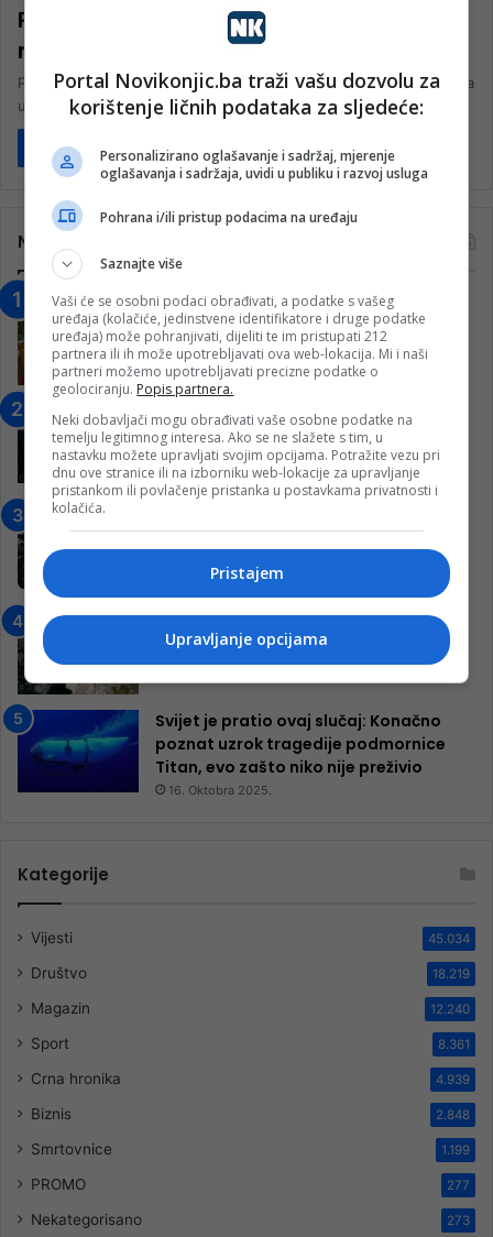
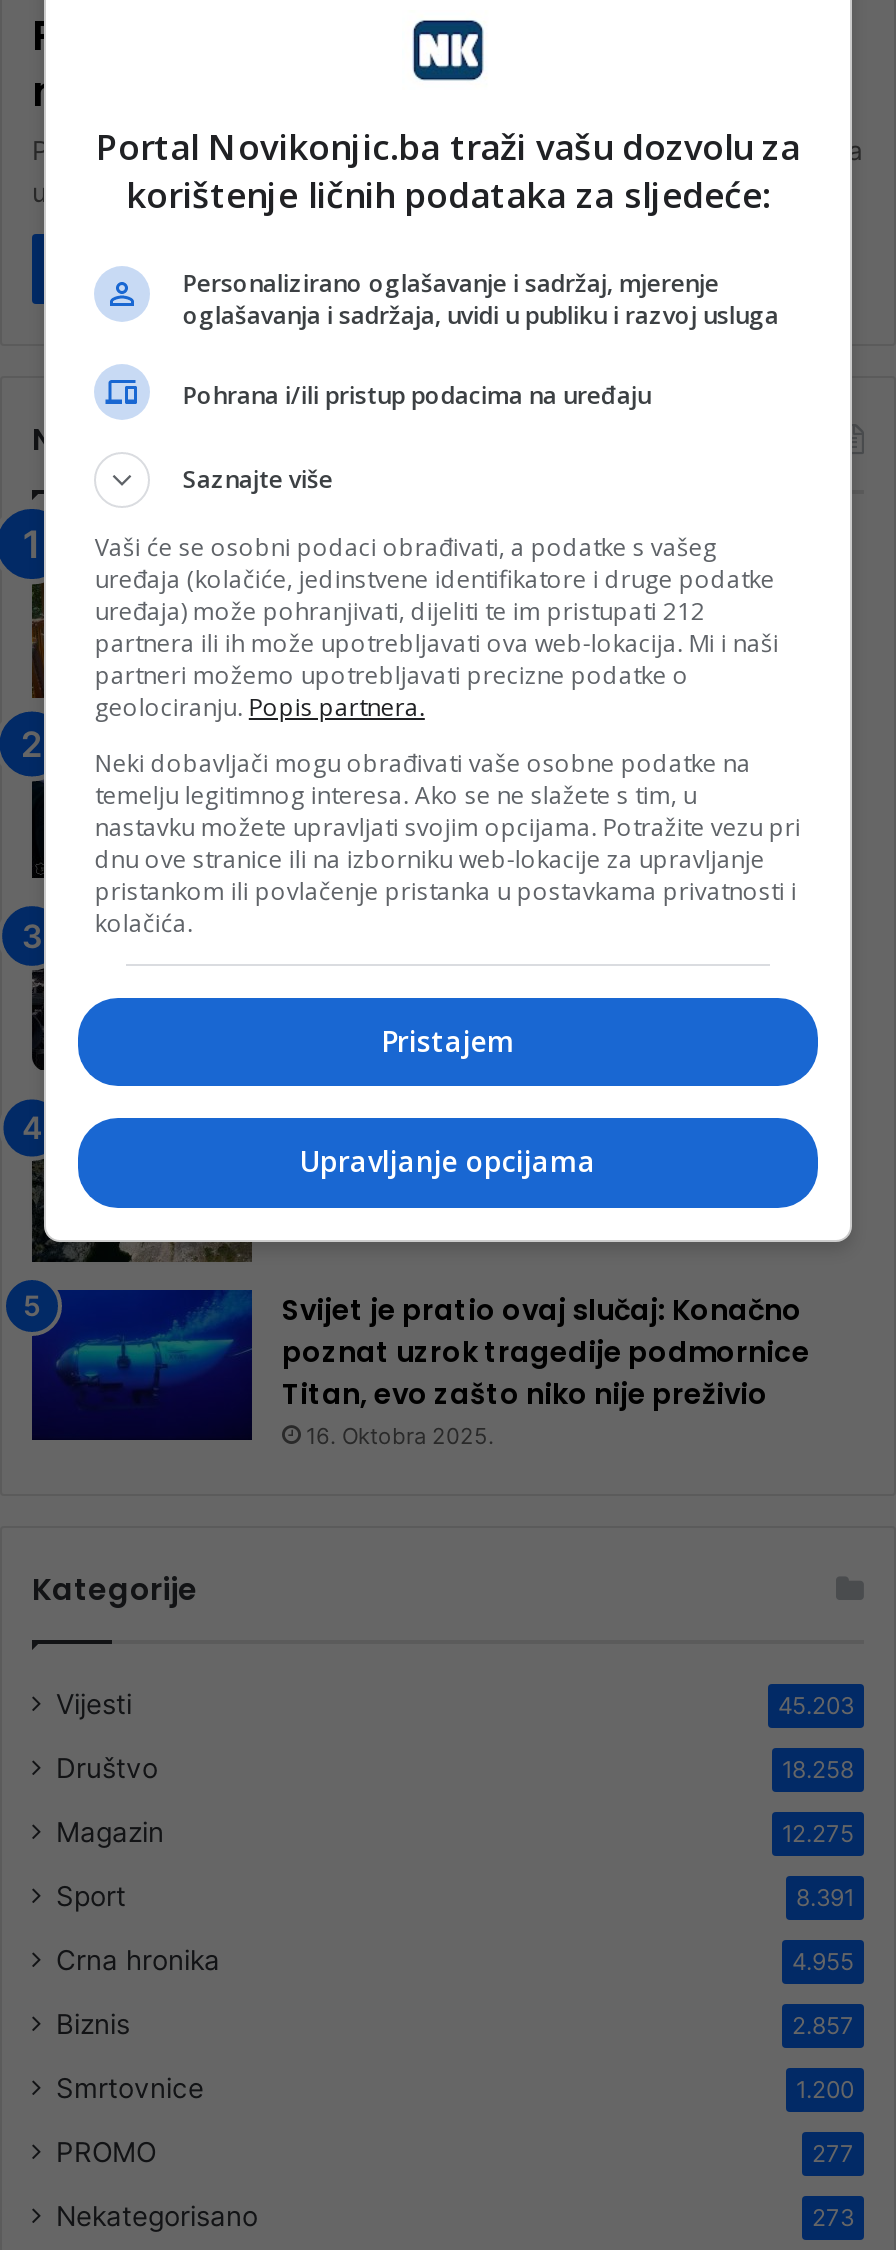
- 45.034
+ 45.203

- 18.219
+ 18.258

- 12.240
+ 12.275

- 8.361
+ 8.391

- 4.939
+ 4.955

- 2.848
+ 2.857

- 1.199
+ 1.200
